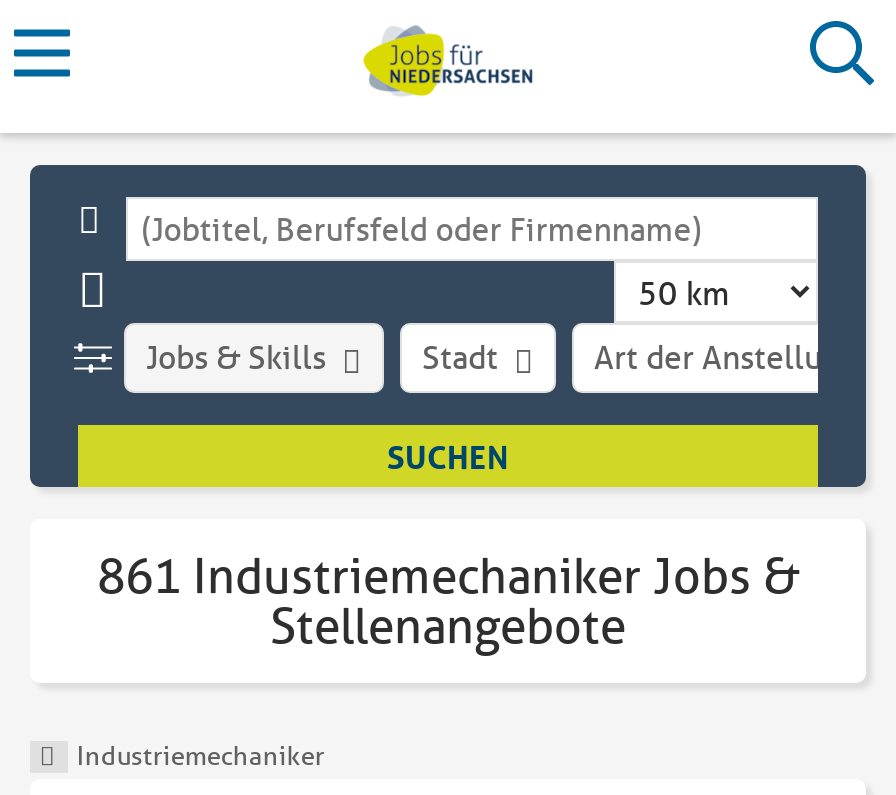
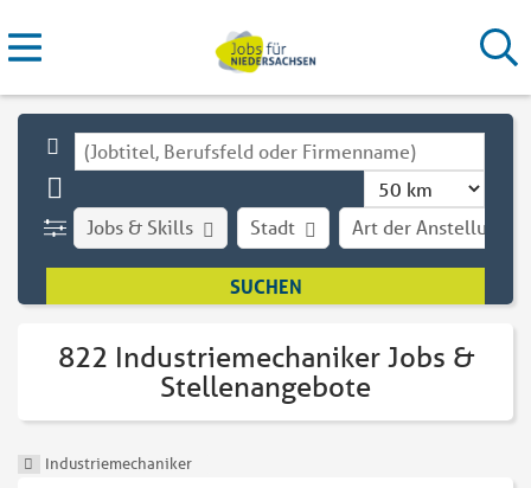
- 861 Industriemechaniker Jobs &
+ 822 Industriemechaniker Jobs &
